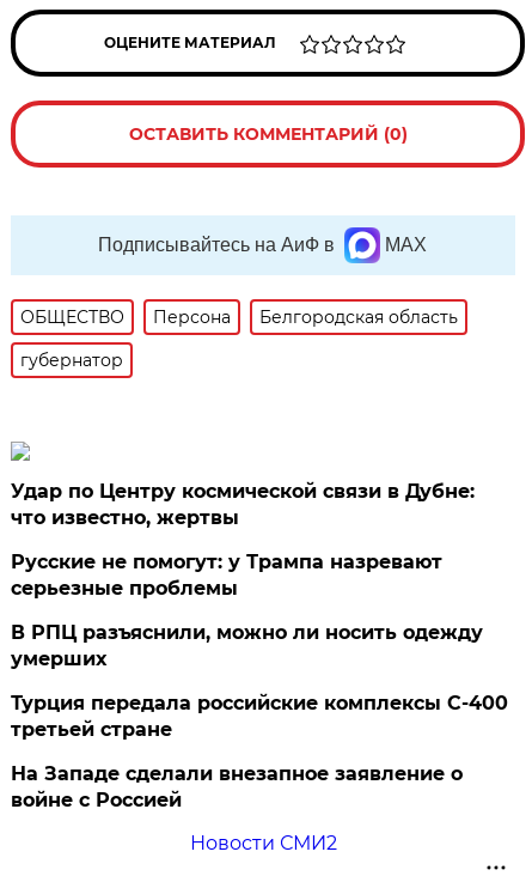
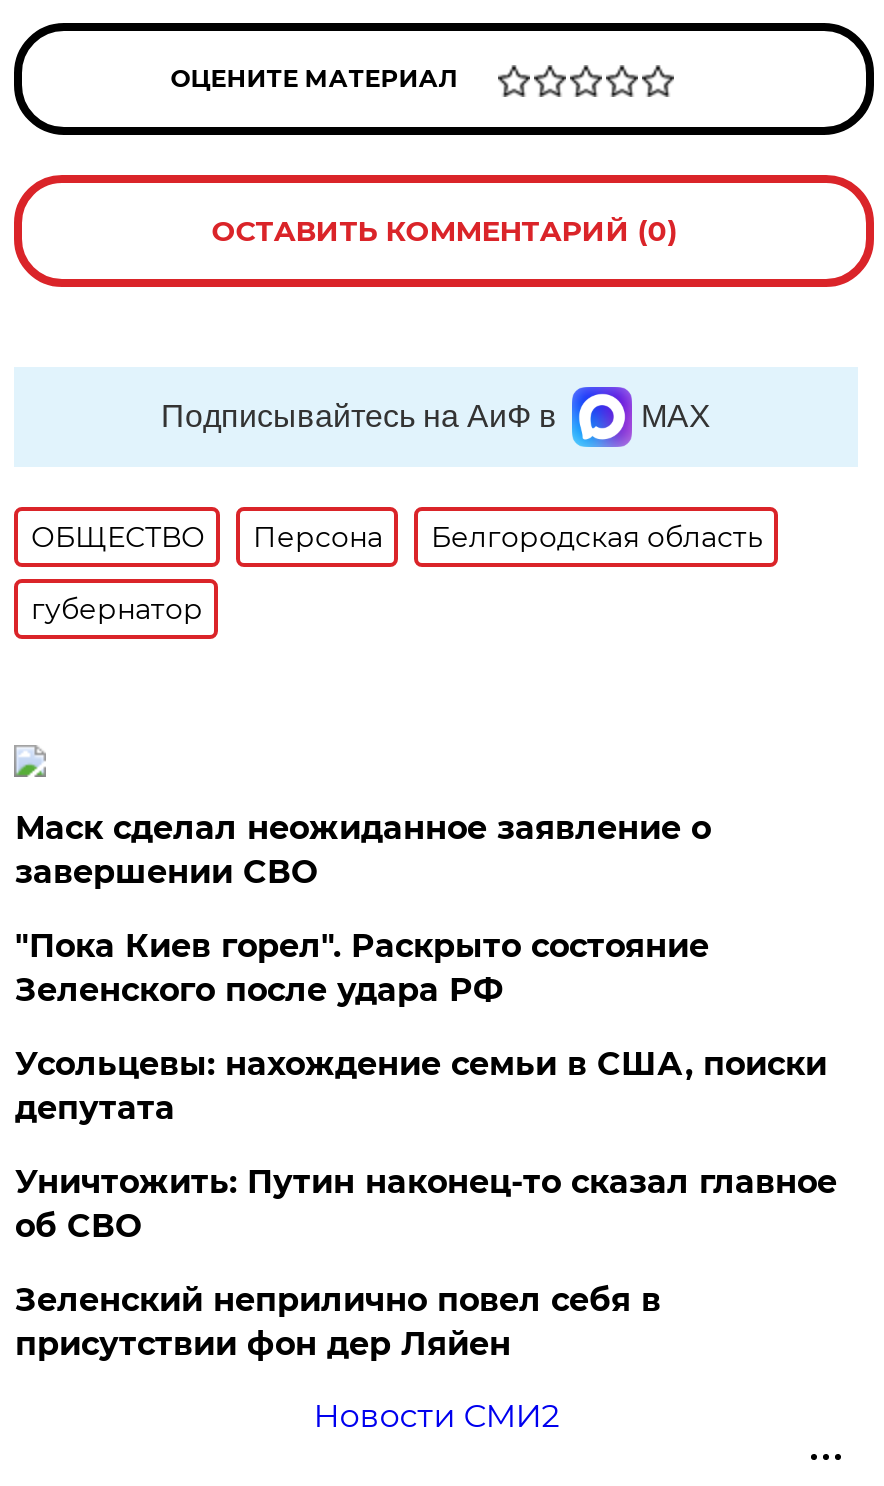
- Удар по Центру космической связи в Дубне:
- что известно, жертвы
+ Маск сделал неожиданное заявление о
+ завершении СВО

- Русские не помогут: у Трампа назревают
- серьезные проблемы
+ "Пока Киев горел". Раскрыто состояние
+ Зеленского после удара РФ

- В РПЦ разъяснили, можно ли носить одежду
- умерших
+ Усольцевы: нахождение семьи в США, поиски
+ депутата

- Турция передала российские комплексы С-400
- третьей стране
+ Уничтожить: Путин наконец-то сказал главное
+ об СВО

- На Западе сделали внезапное заявление о
- войне с Россией
+ Зеленский неприлично повел cебя в
+ присутствии фон дер Ляйен
